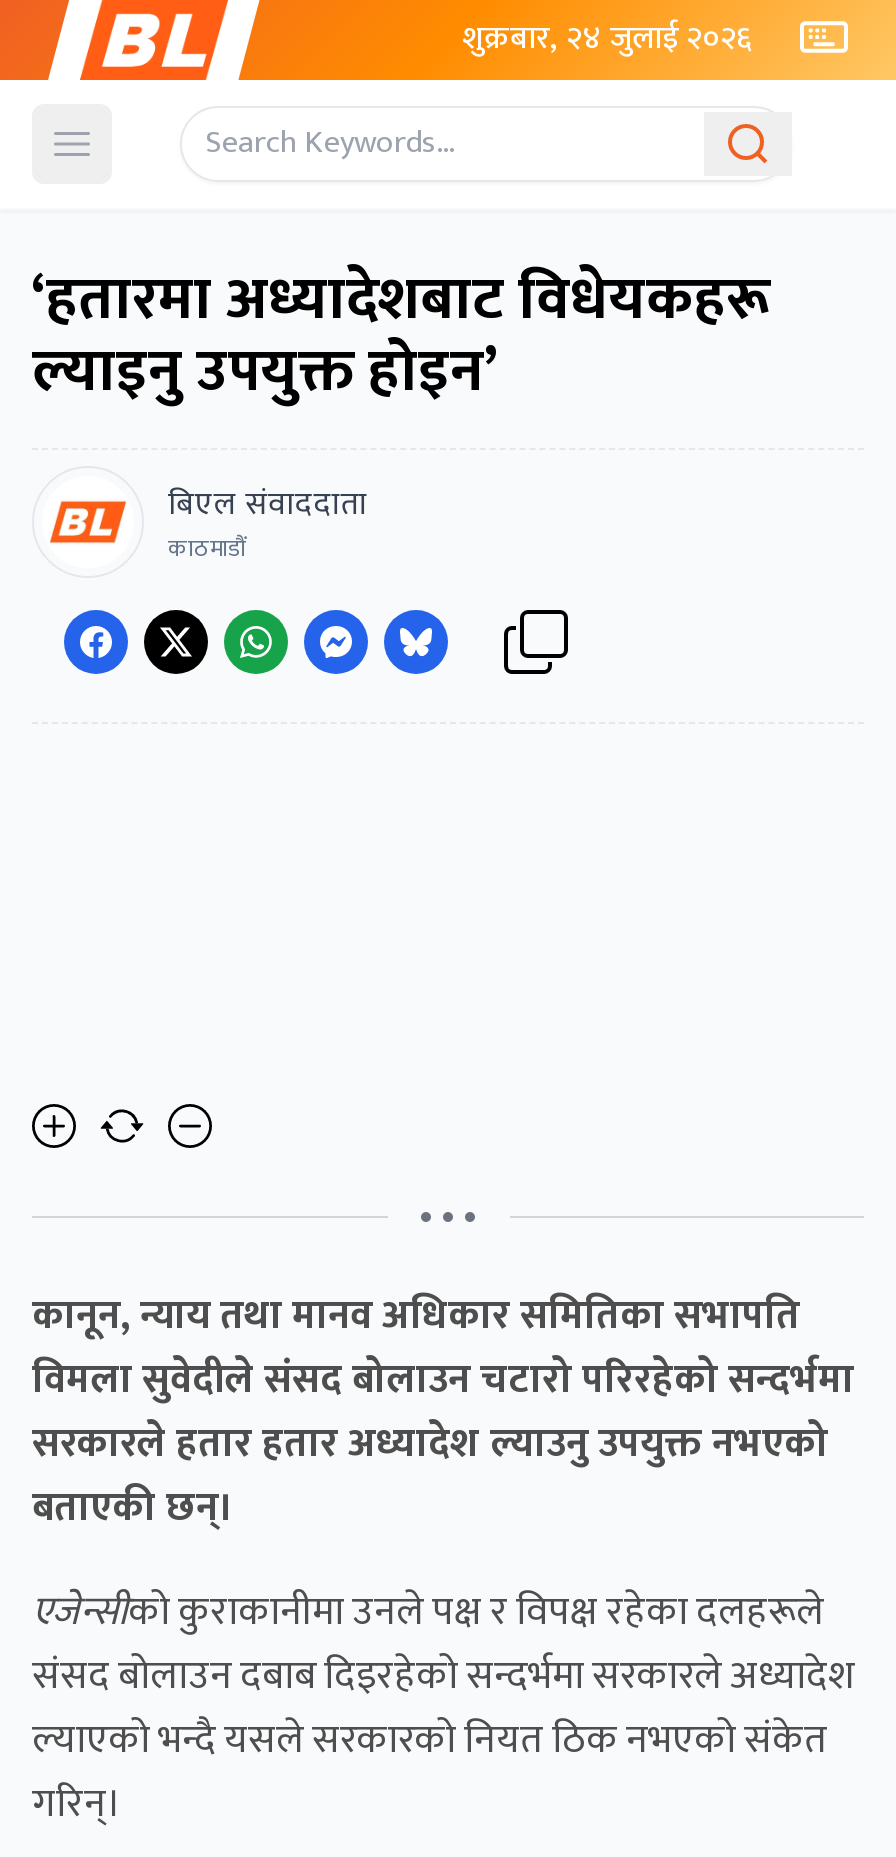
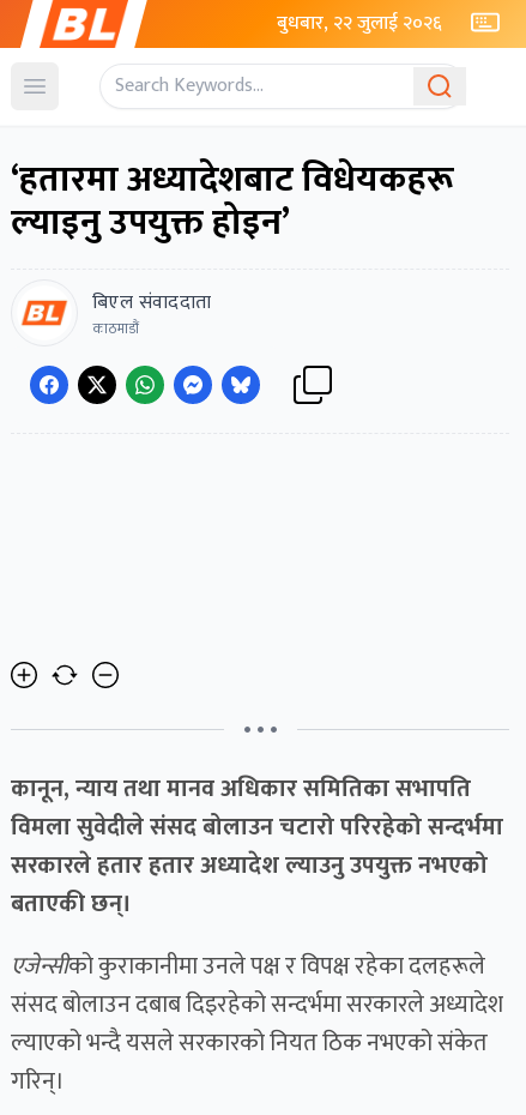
- शुक्रबार, २४ जुलाई २०२६
+ बुधबार, २२ जुलाई २०२६
